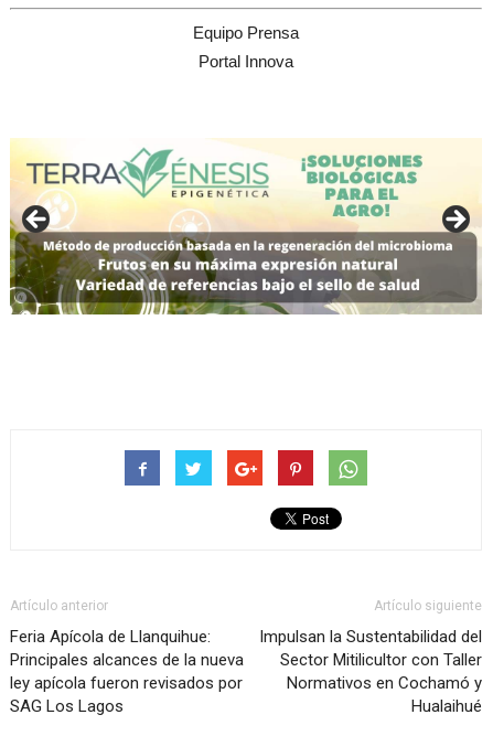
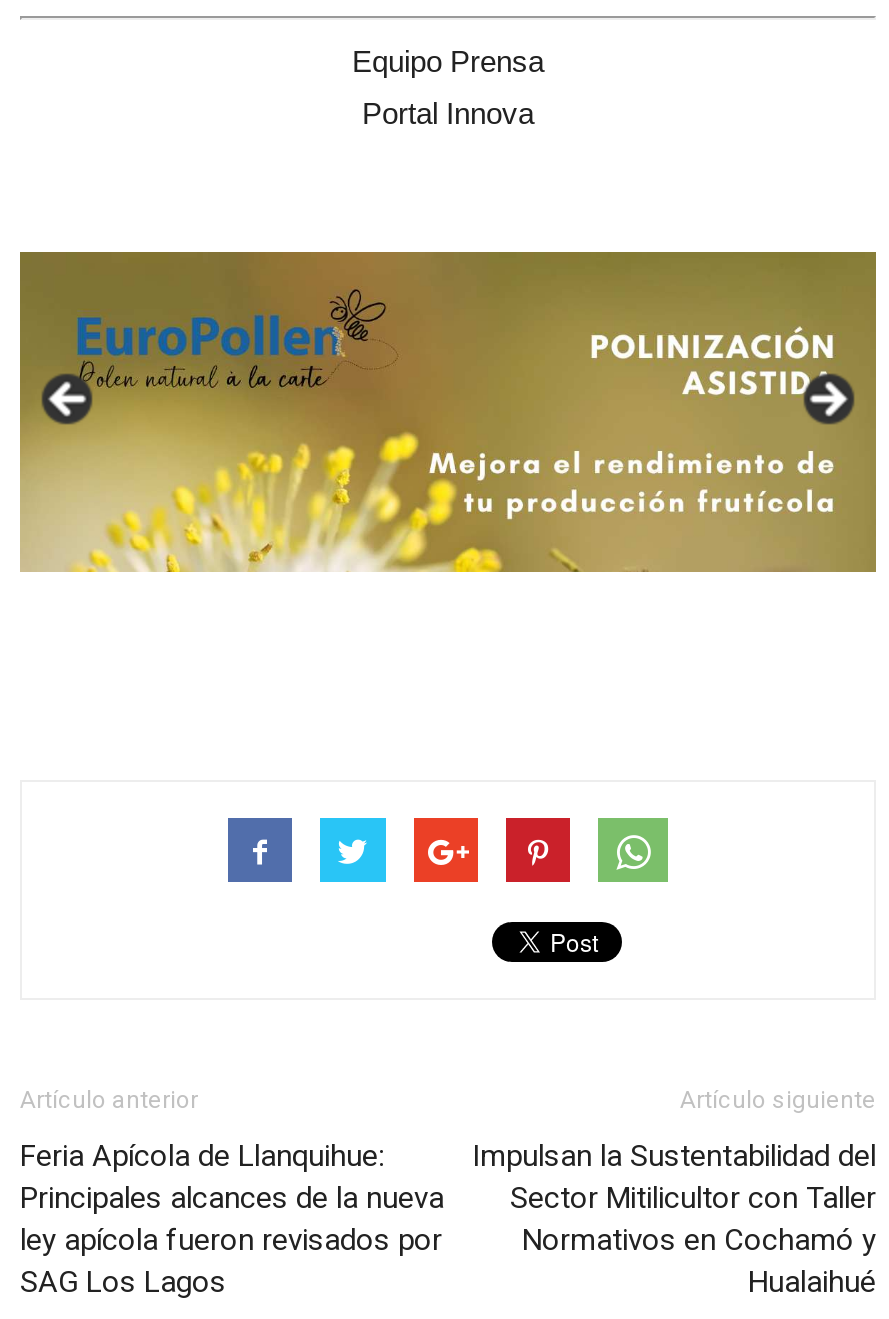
- [image]
+ [image]
